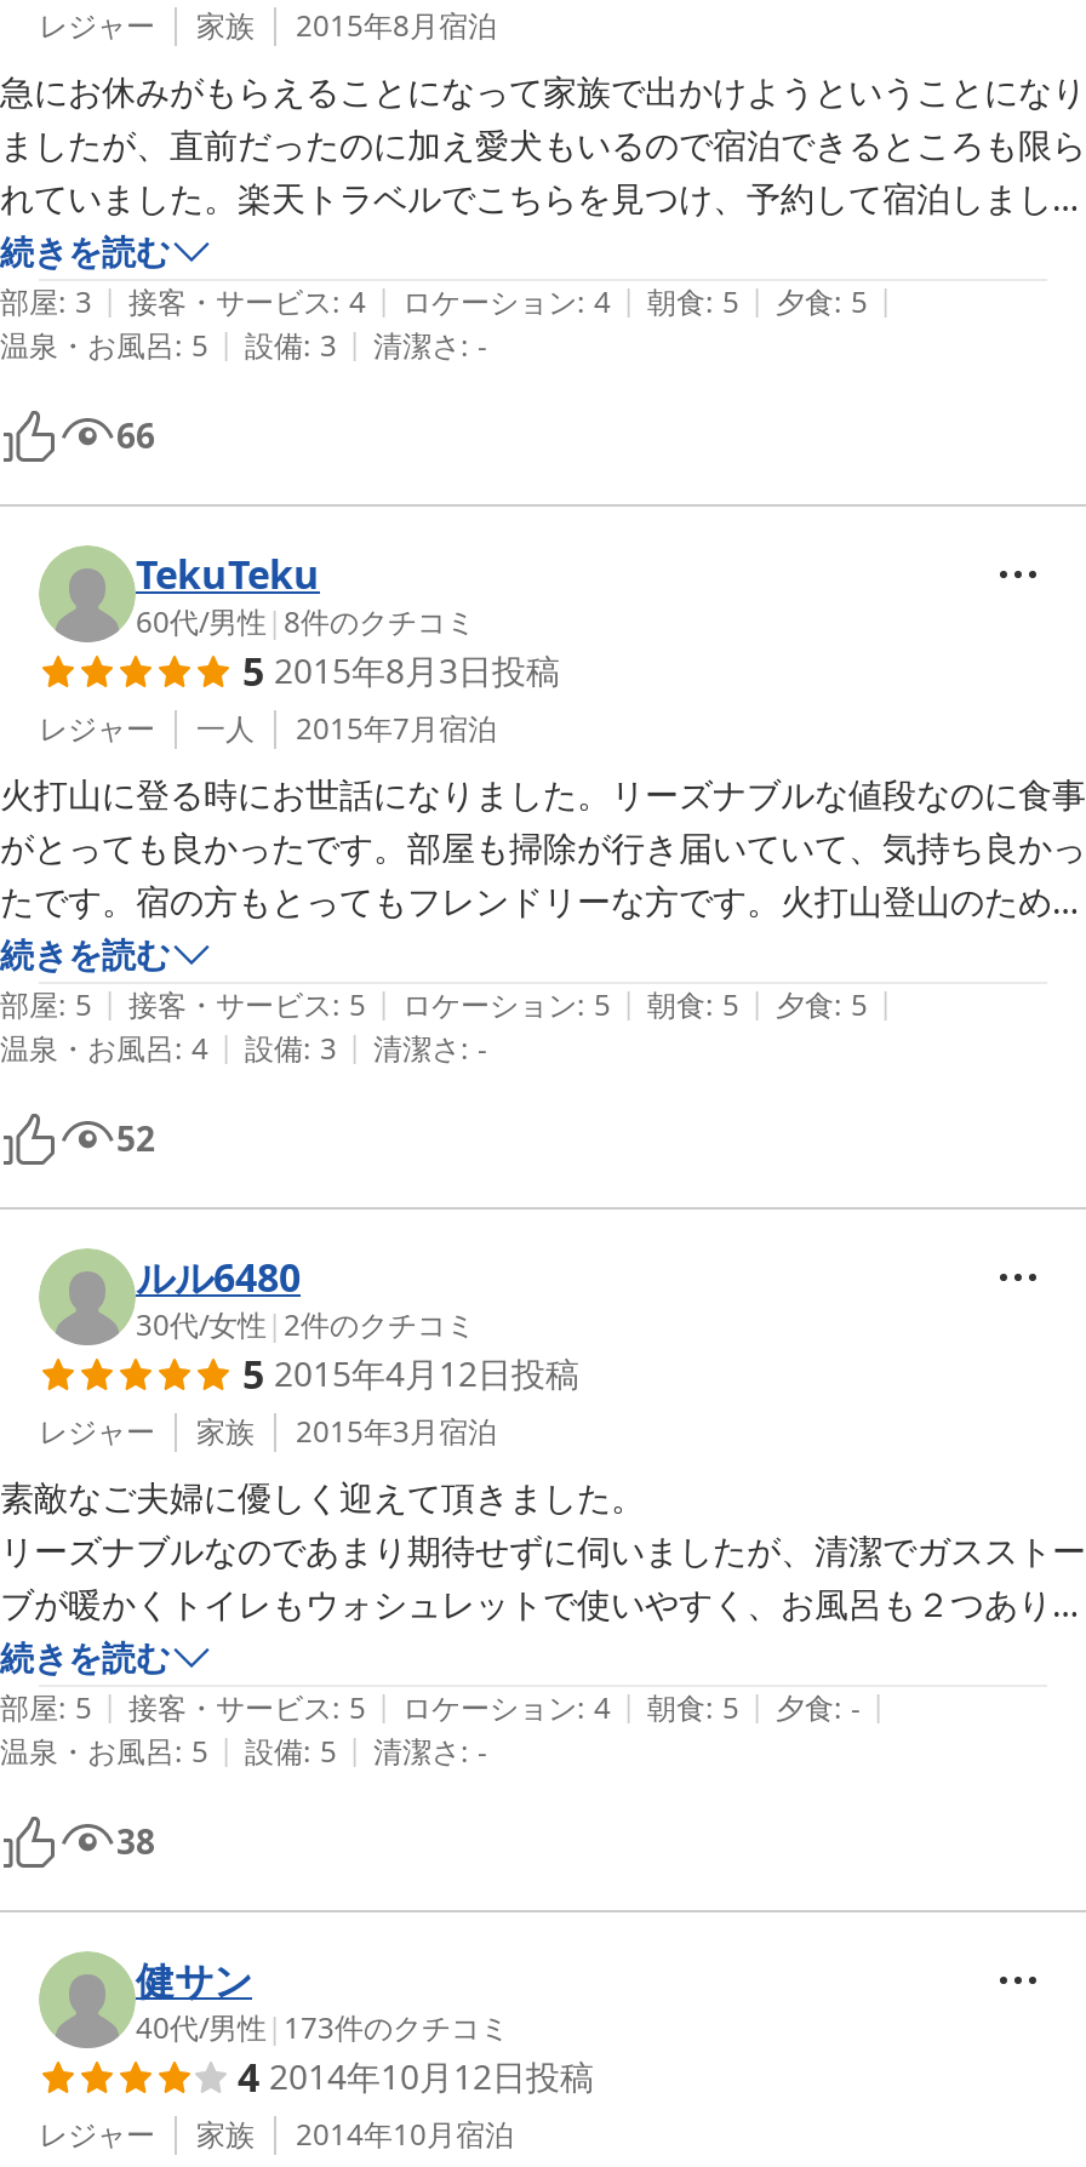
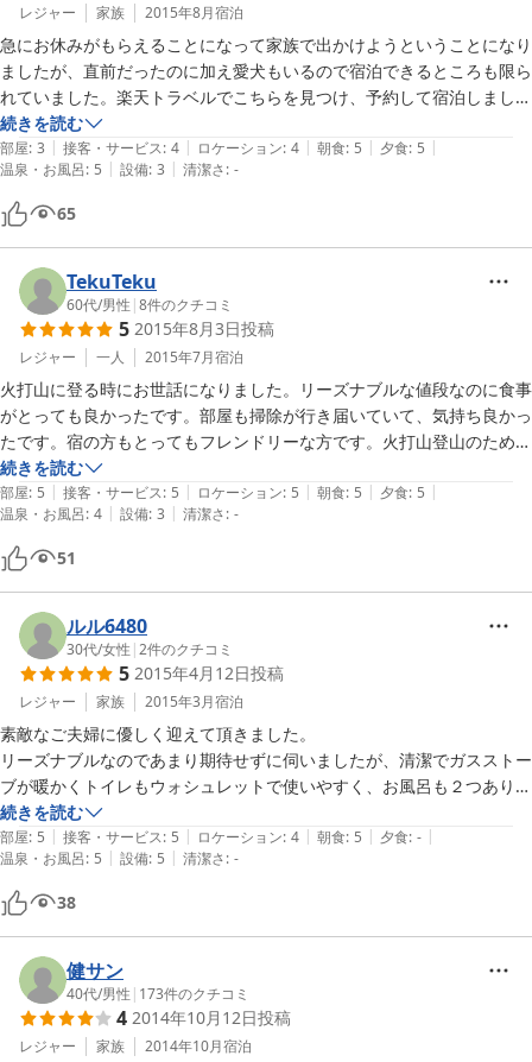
- 66
+ 65

- 52
+ 51
